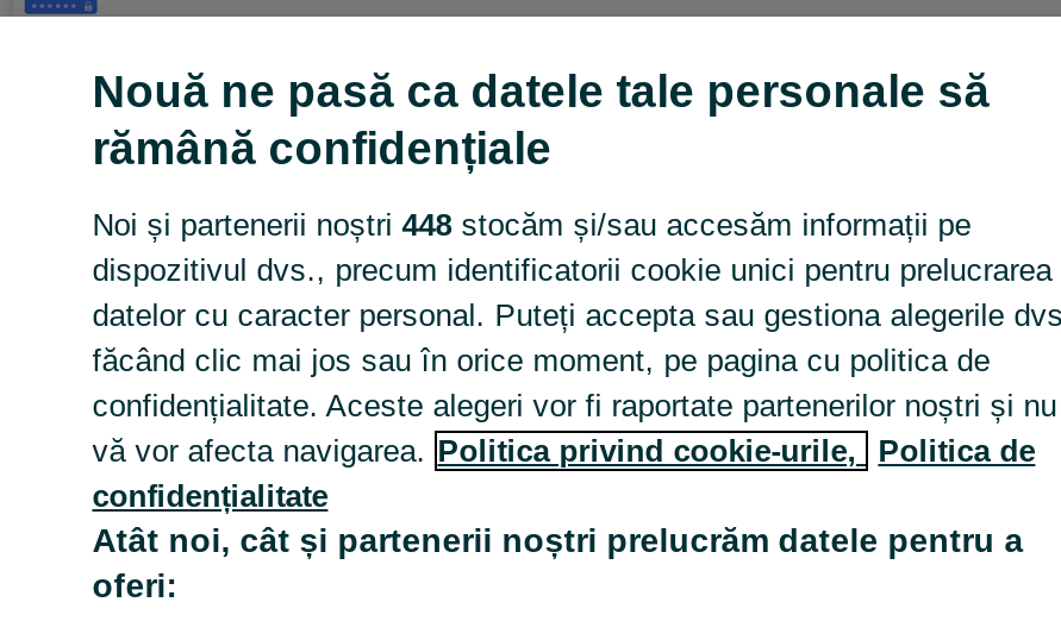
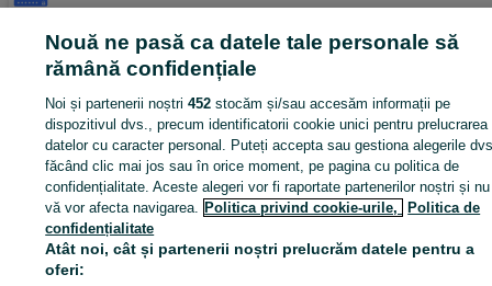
- Noi și partenerii noștri 448 stocăm și/sau accesăm informații pe
+ Noi și partenerii noștri 452 stocăm și/sau accesăm informații pe
